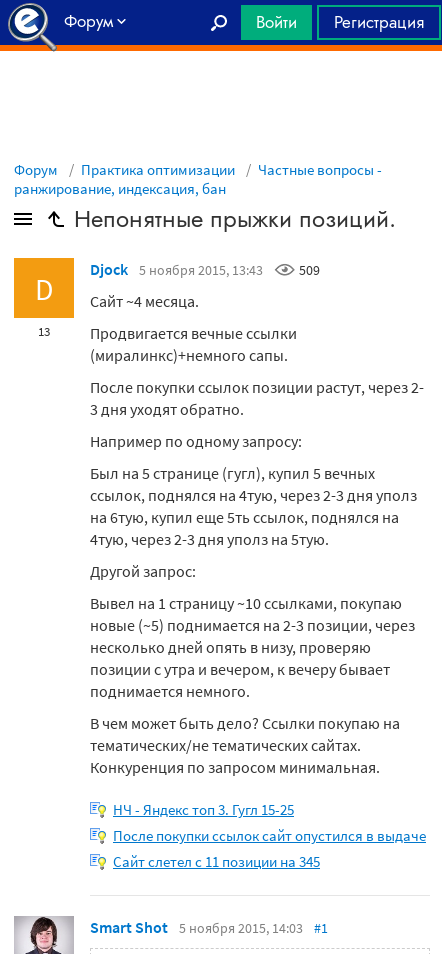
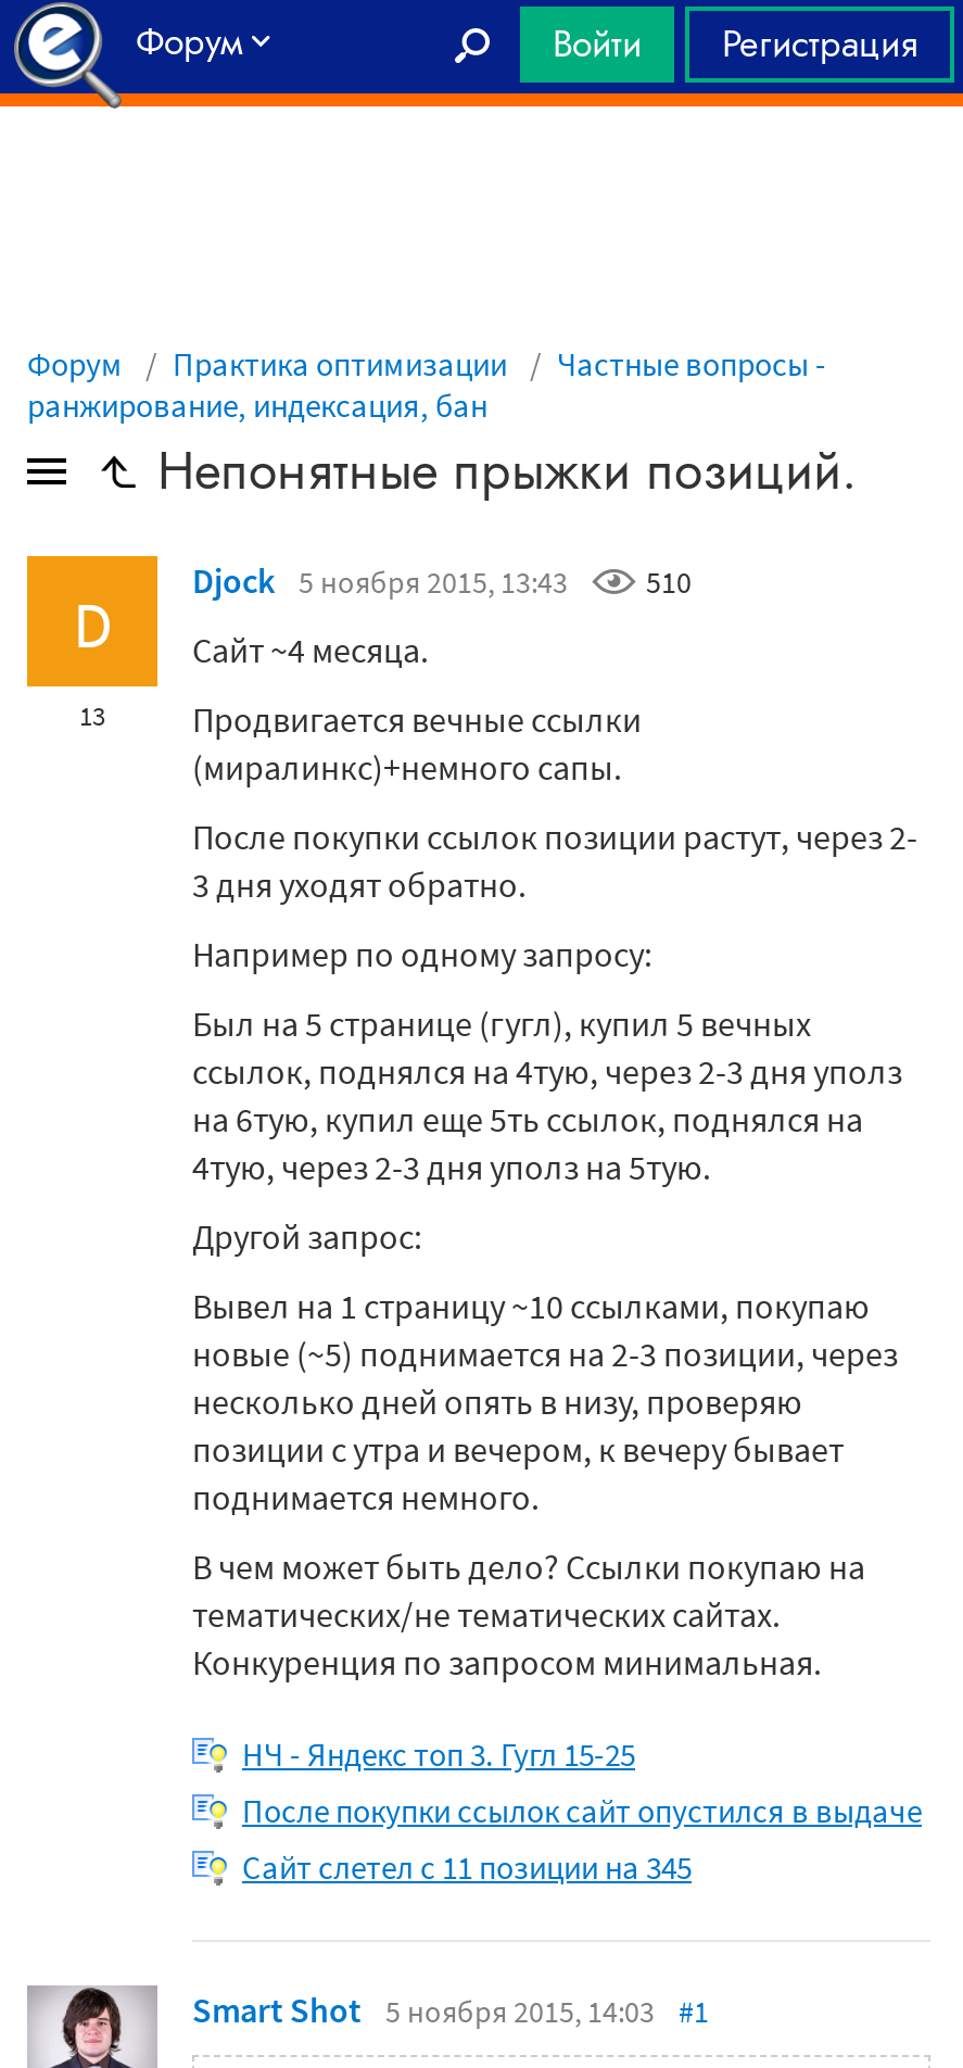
- Djock 5 ноября 2015, 13:43 509
+ Djock 5 ноября 2015, 13:43 510
